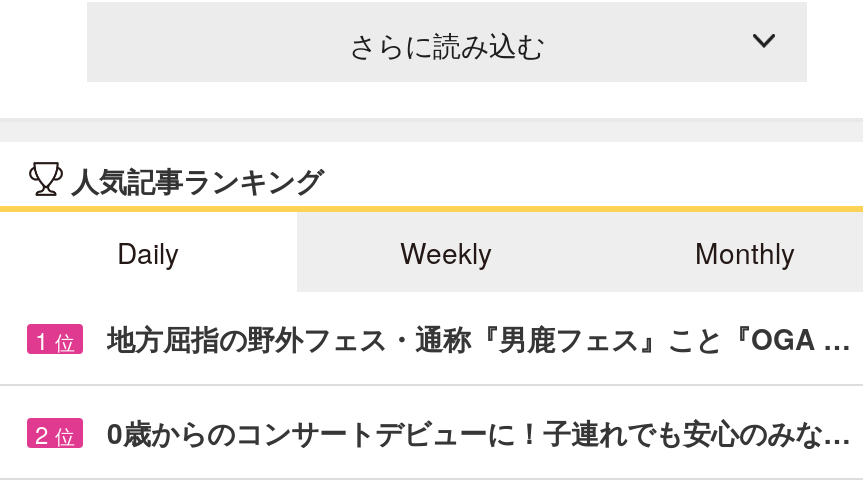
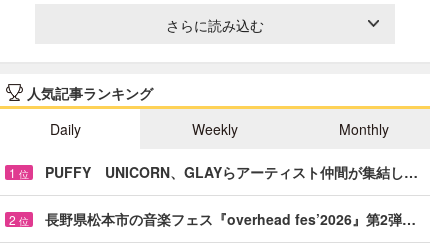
- 地方屈指の野外フェス・通称『男鹿フェス』こと『OGA …
+ PUFFY UNICORN、GLAYらアーティスト仲間が集結し…

- 0歳からのコンサートデビューに！子連れでも安心のみな…
+ 長野県松本市の音楽フェス『overhead fes’2026』第2弾…
